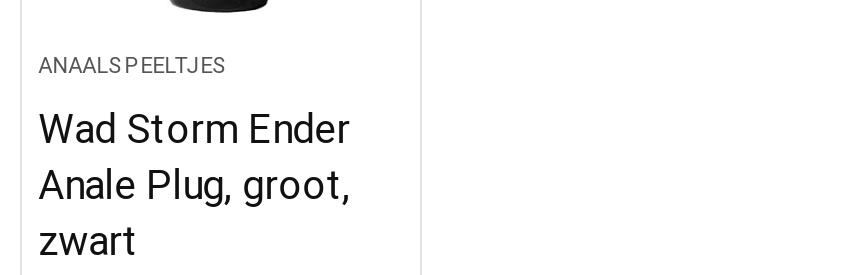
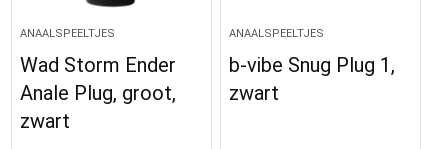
+ ANAALSPEELTJES
+ b-vibe Snug Plug 1,
+ zwart
